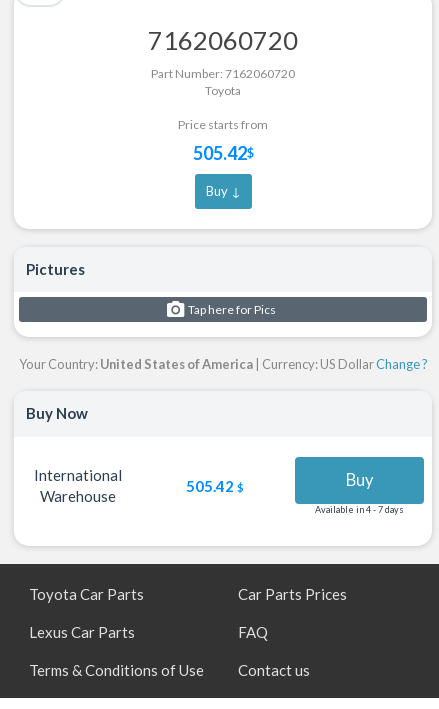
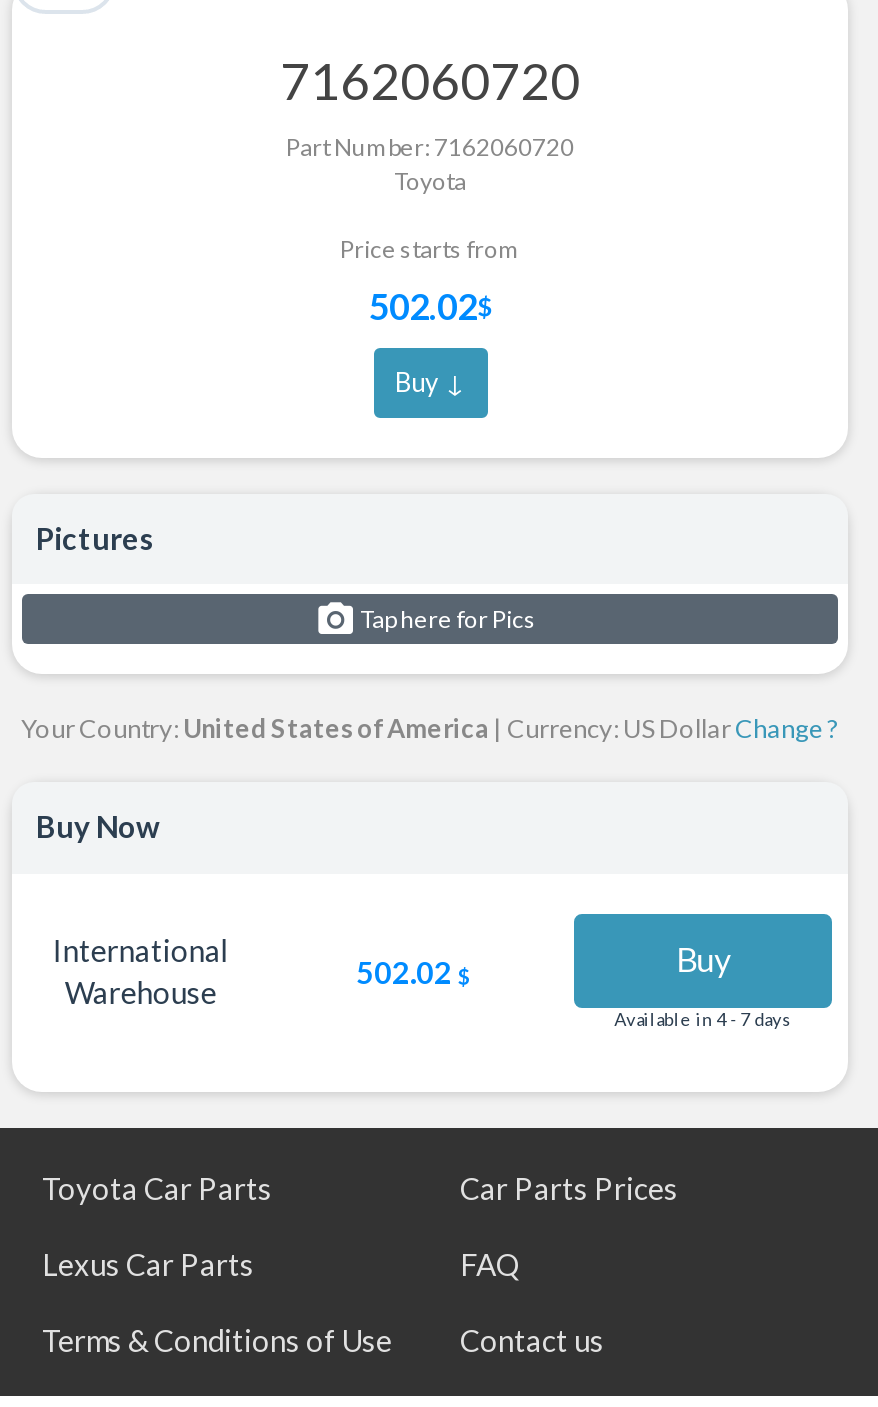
- 505.42$
+ 502.02$

- 505.42 $
+ 502.02 $
